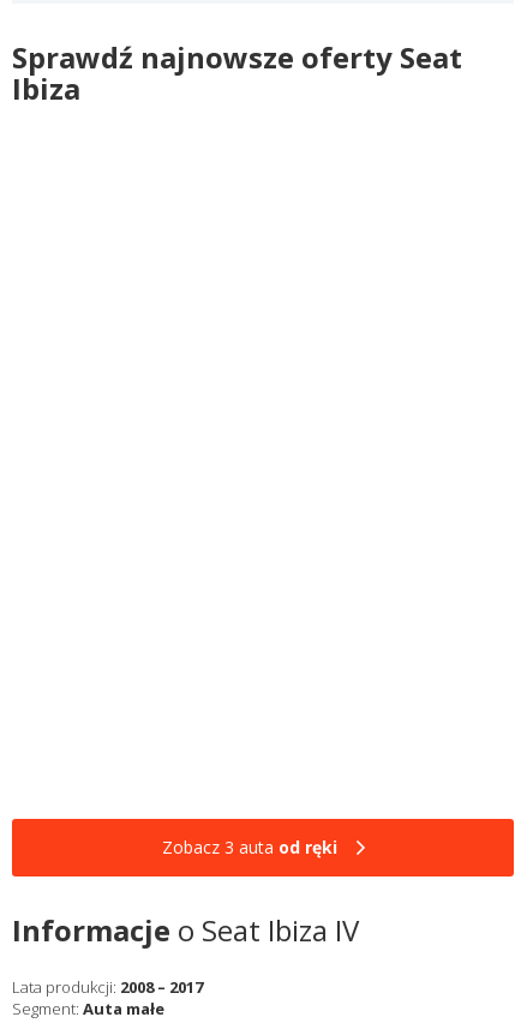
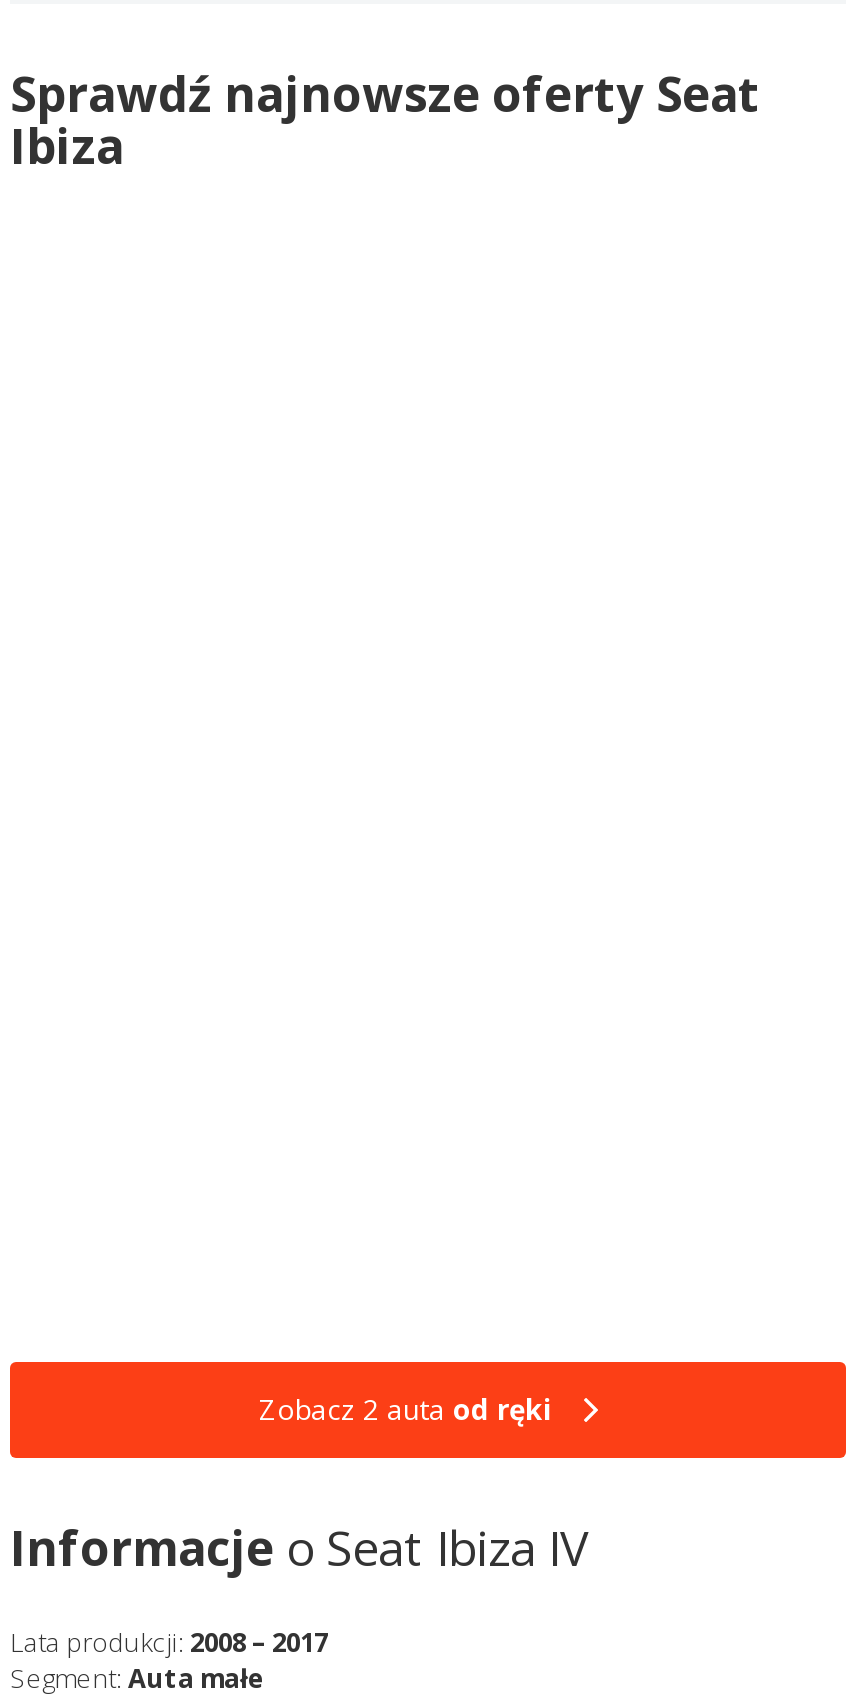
- Zobacz 3 auta od ręki
+ Zobacz 2 auta od ręki
